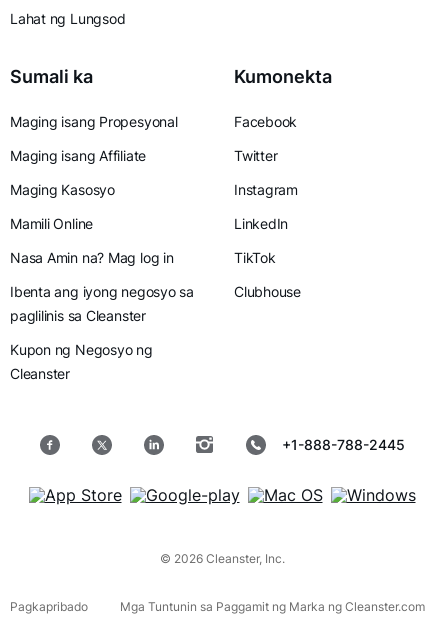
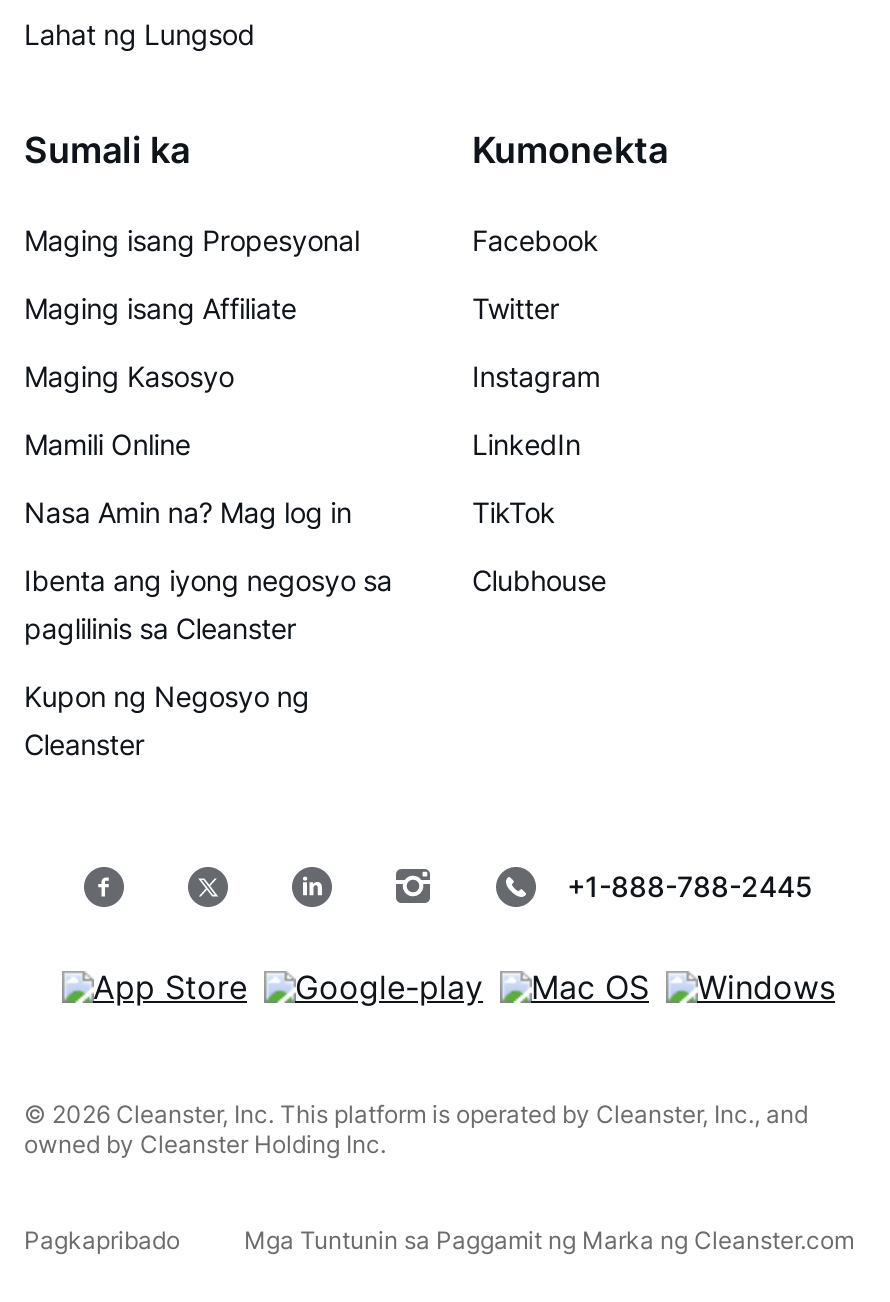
- © 2026 Cleanster, Inc.
+ © 2026 Cleanster, Inc. This platform is operated by Cleanster, Inc., and
+ owned by Cleanster Holding Inc.
